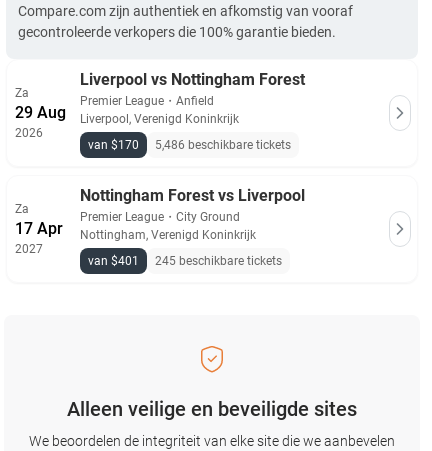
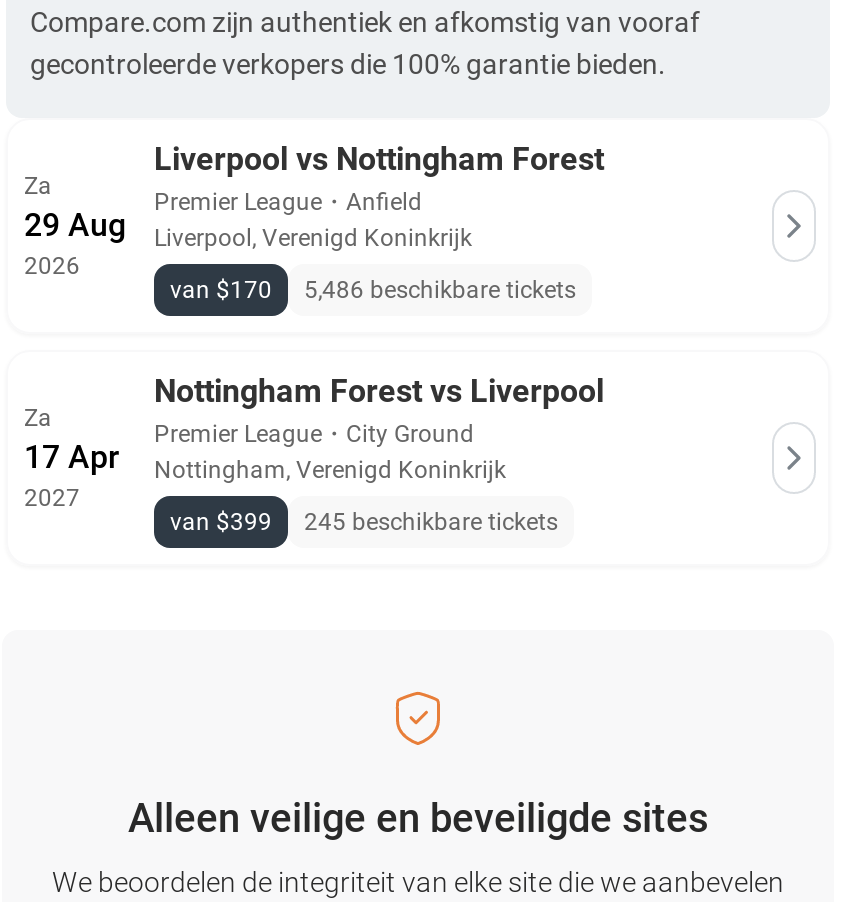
- van $401 245 beschikbare tickets
+ van $399 245 beschikbare tickets
